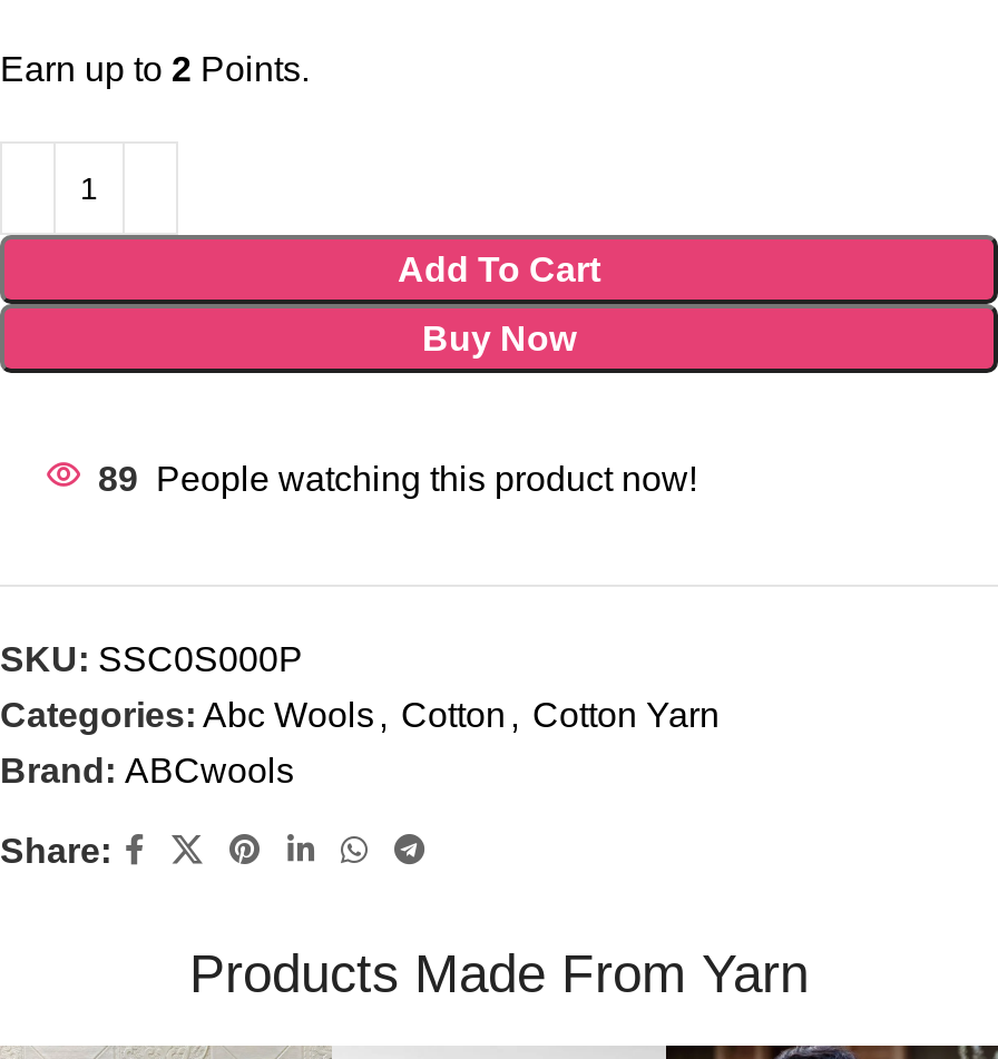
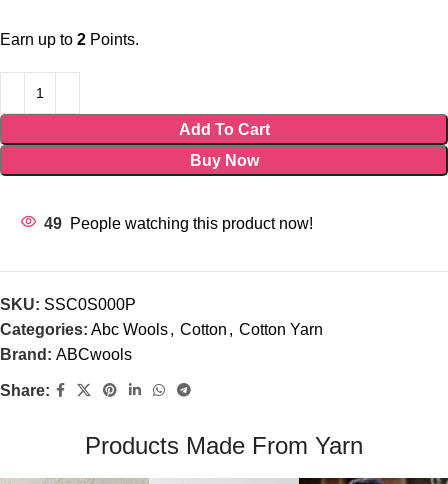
- 89 People watching this product now!
+ 49 People watching this product now!
